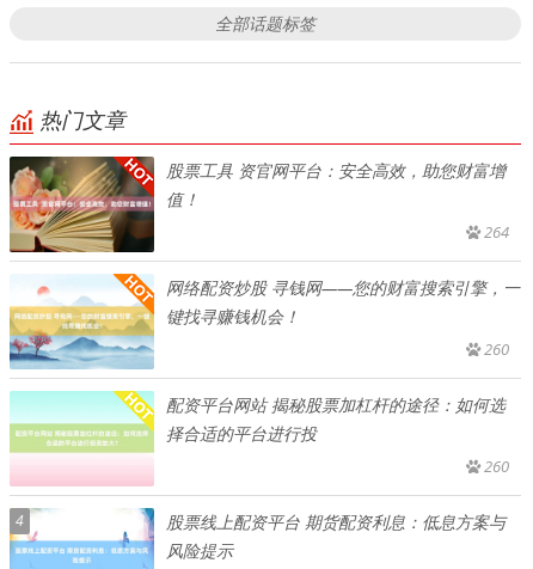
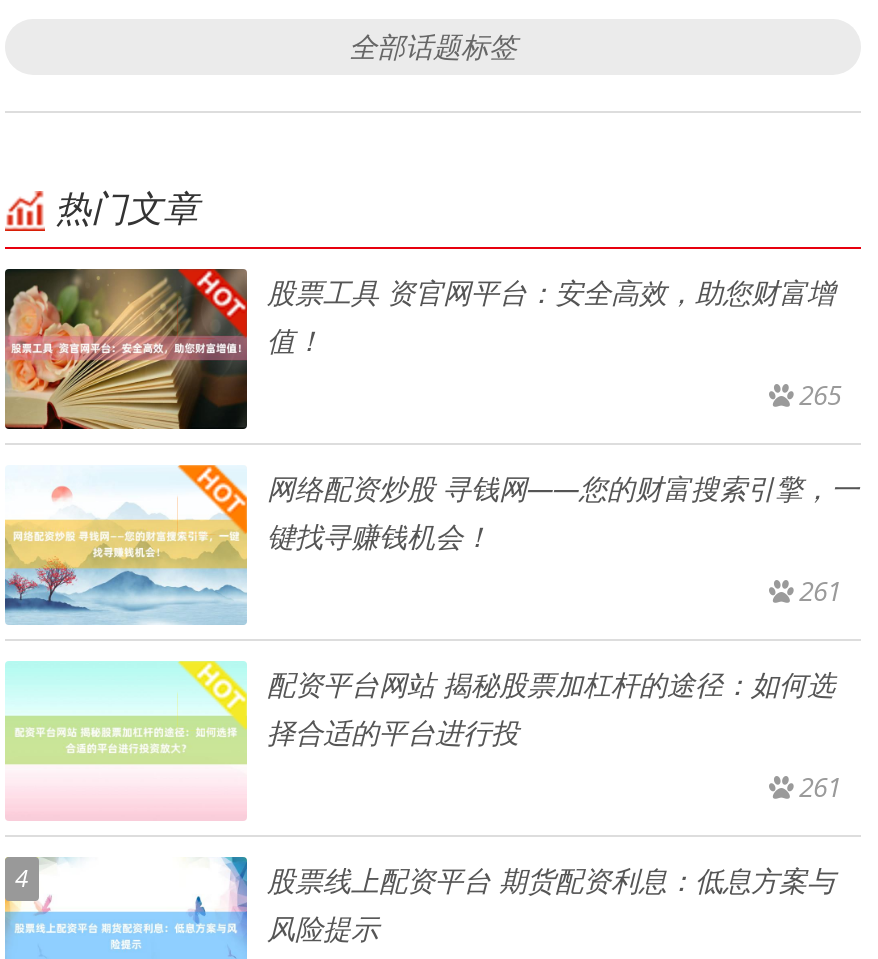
- 264
+ 265

- 260
+ 261

- 260
+ 261
